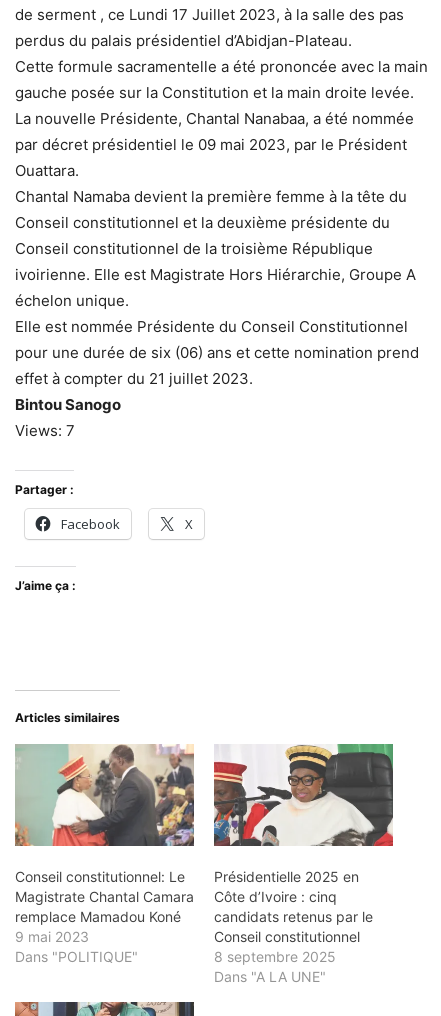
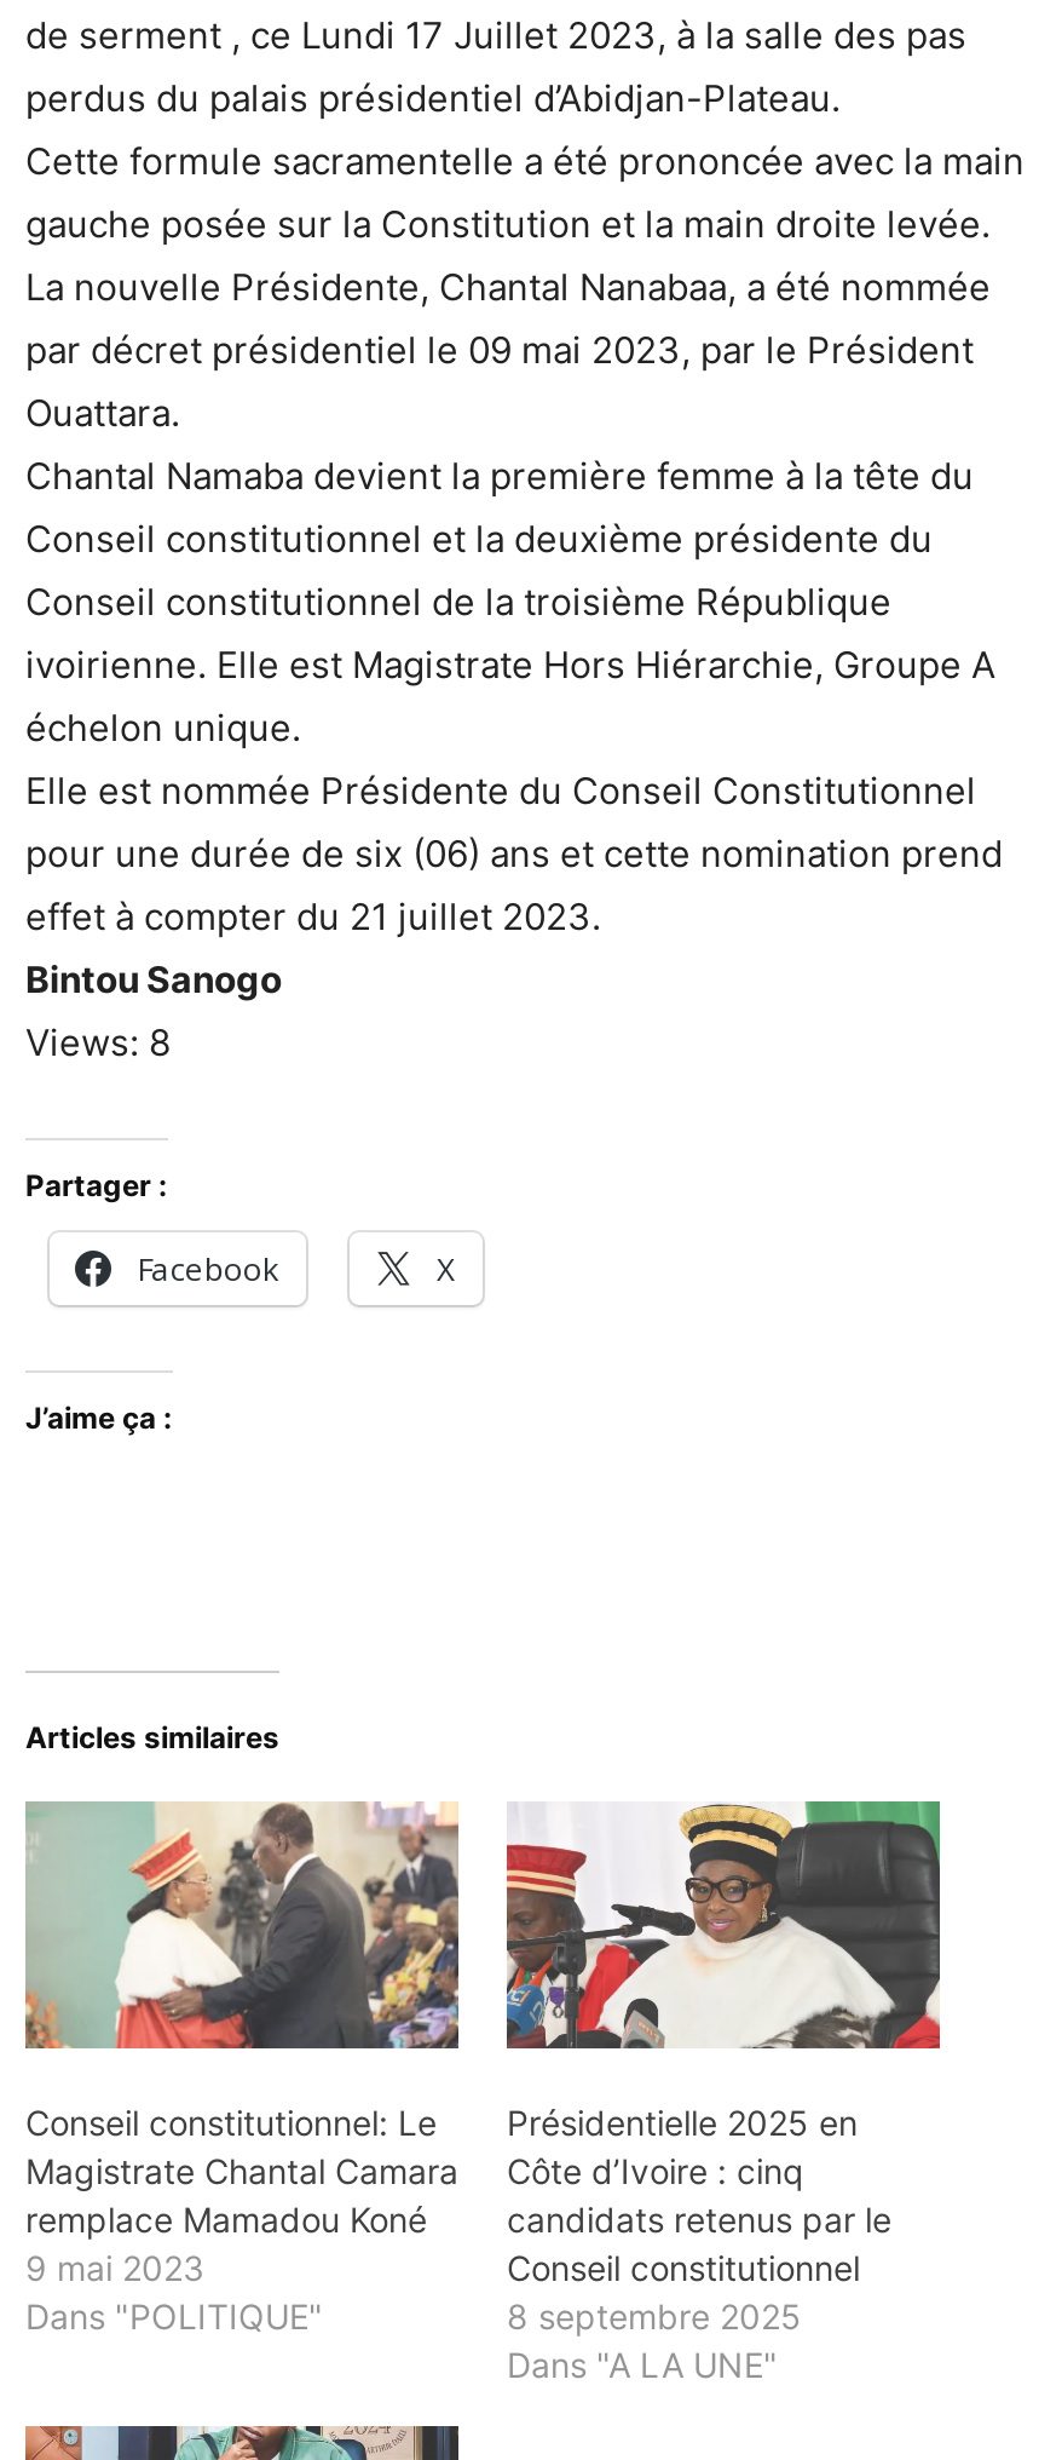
- Views: 7
+ Views: 8
